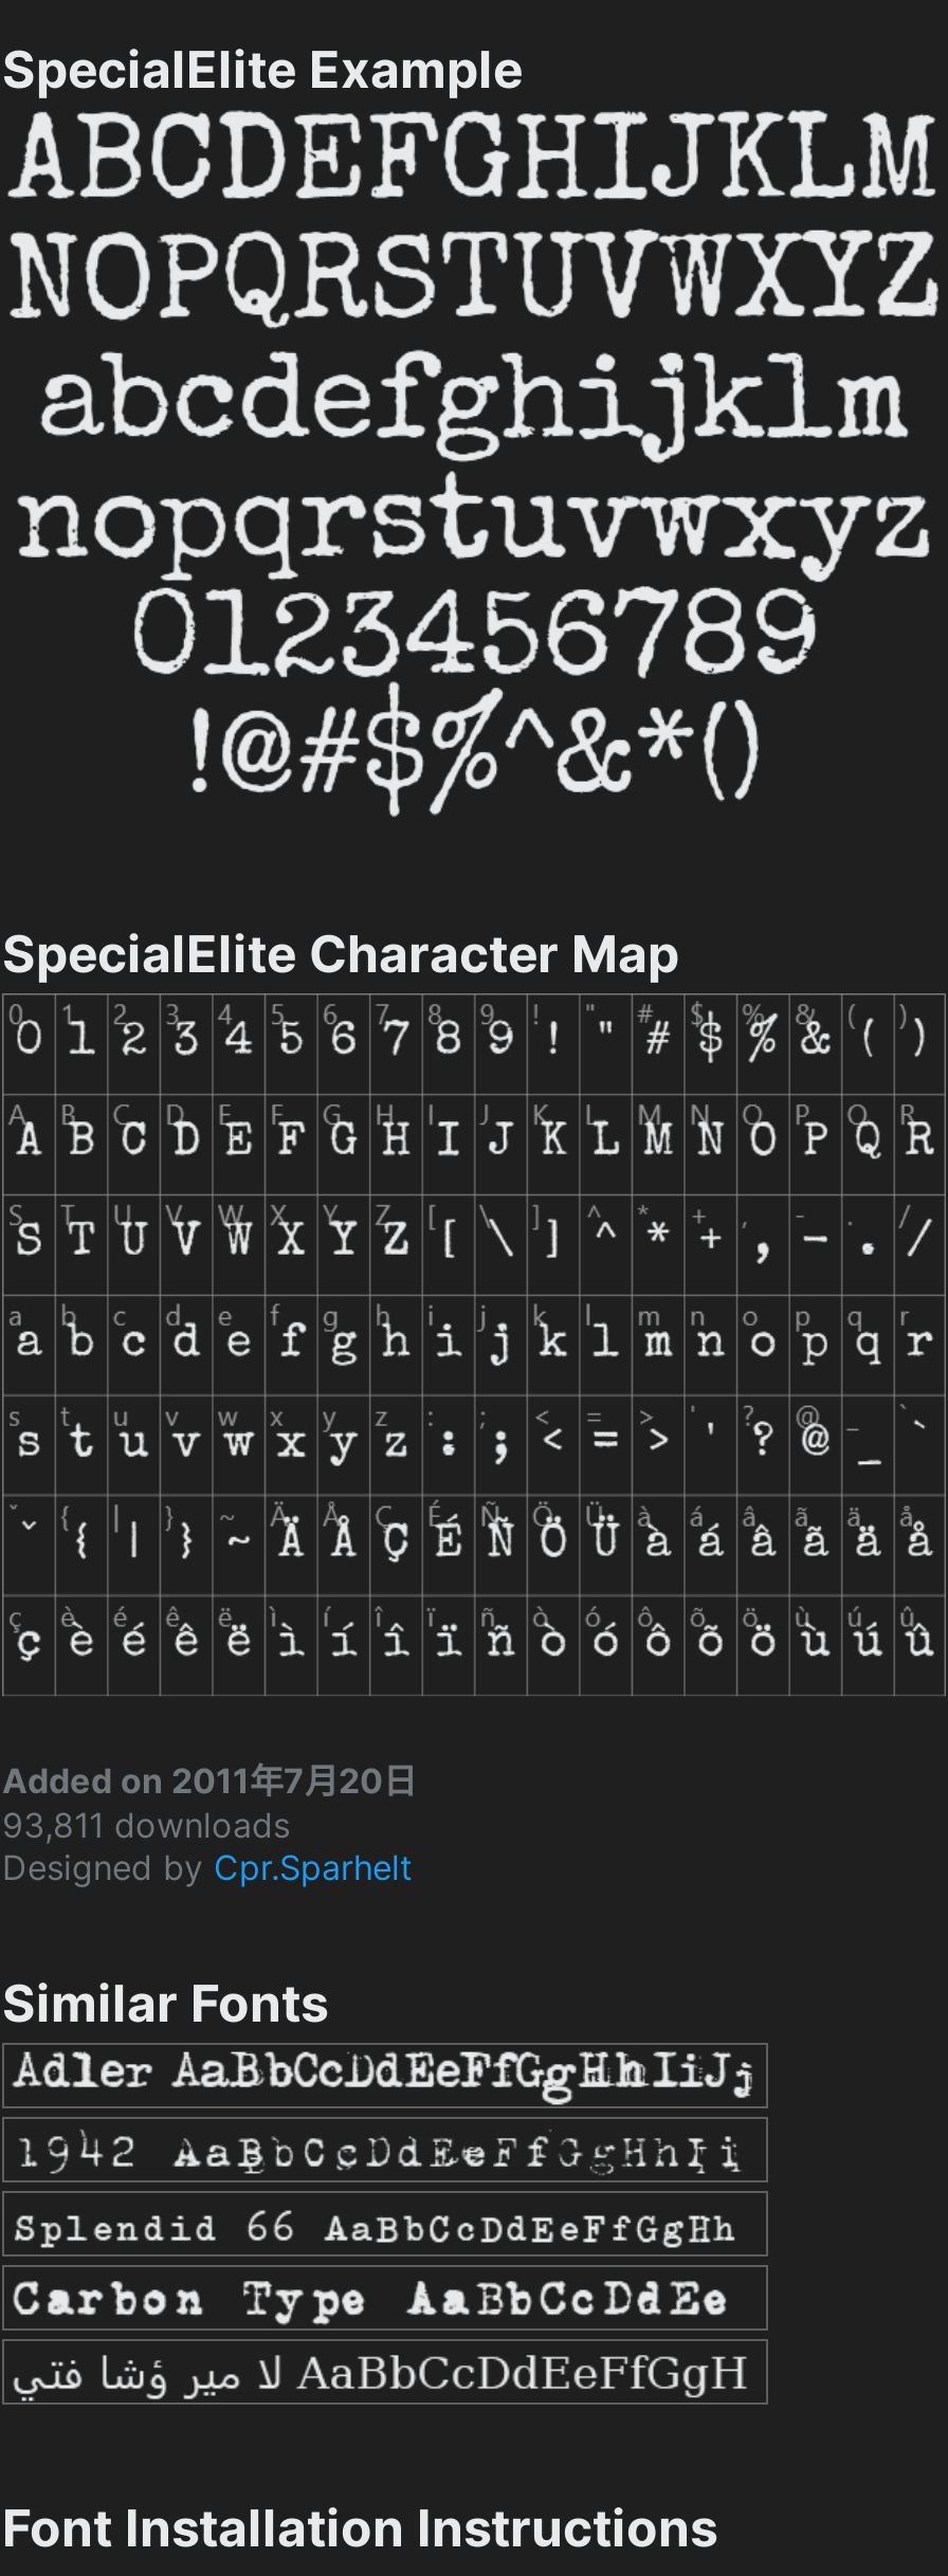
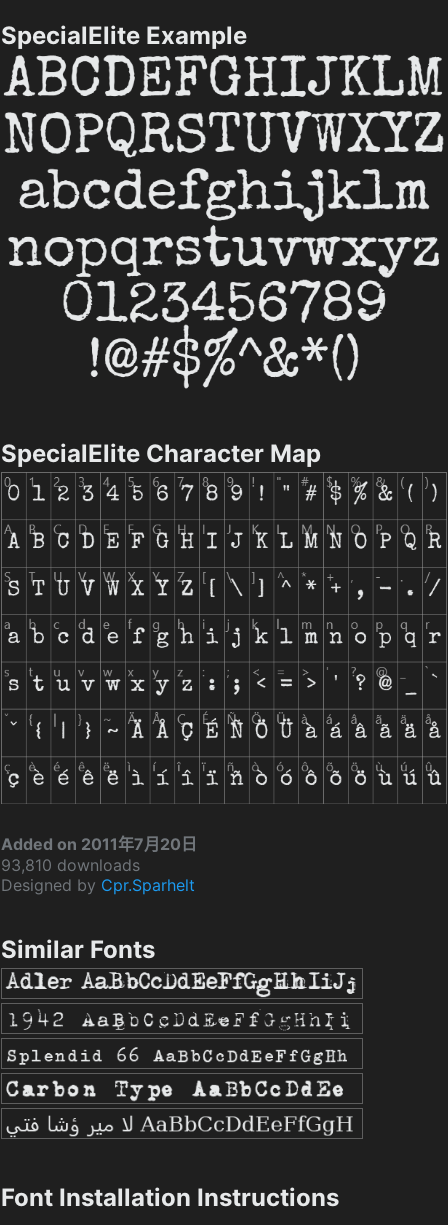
- 93,811 downloads
+ 93,810 downloads
